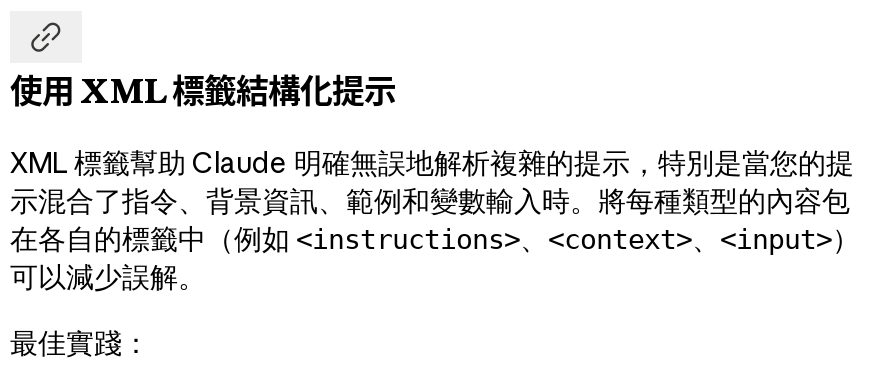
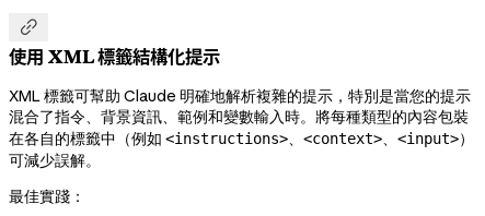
- XML 標籤幫助 Claude 明確無誤地解析複雜的提示，特別是當您的提
- 示混合了指令、背景資訊、範例和變數輸入時。將每種類型的內容包
+ XML 標籤可幫助 Claude 明確地解析複雜的提示，特別是當您的提示
+ 混合了指令、背景資訊、範例和變數輸入時。將每種類型的內容包裝

- 可以減少誤解。
+ 可減少誤解。
